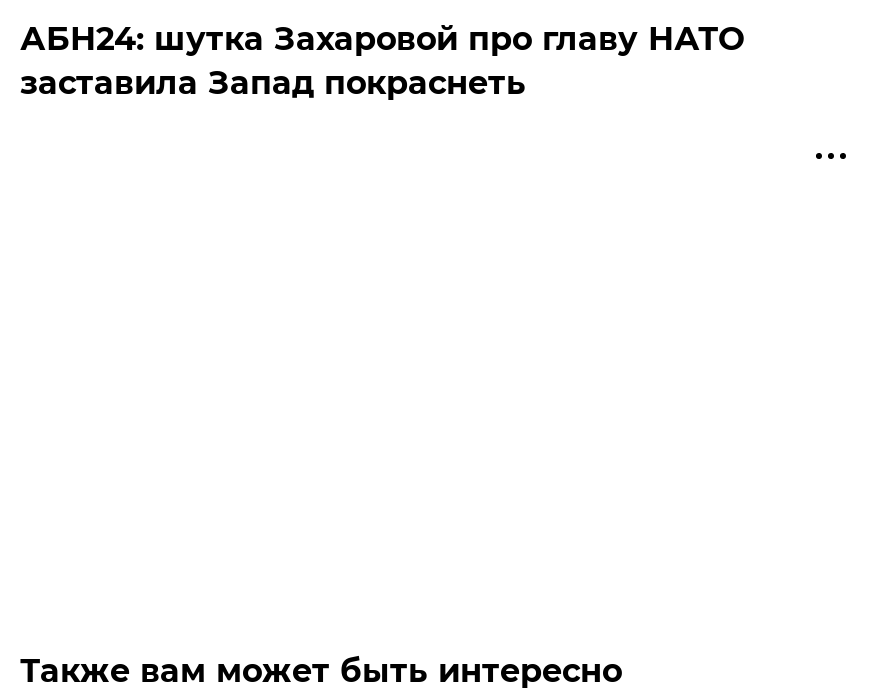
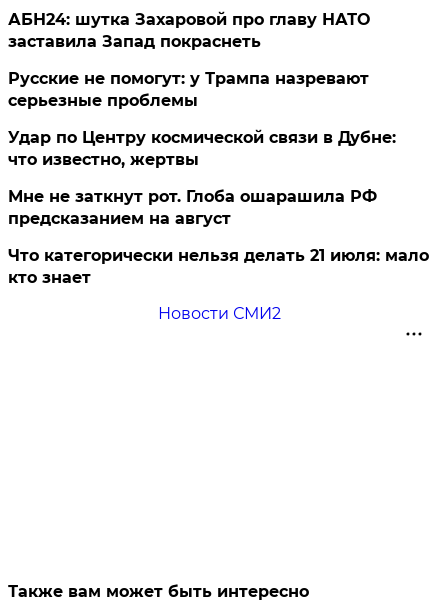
+ Русские не помогут: у Трампа назревают
+ серьезные проблемы
+ Удар по Центру космической связи в Дубне:
+ что известно, жертвы
+ Мне не заткнут рот. Глоба ошарашила РФ
+ предсказанием на август
+ Что категорически нельзя делать 21 июля: мало
+ кто знает
+ Новости СМИ2
